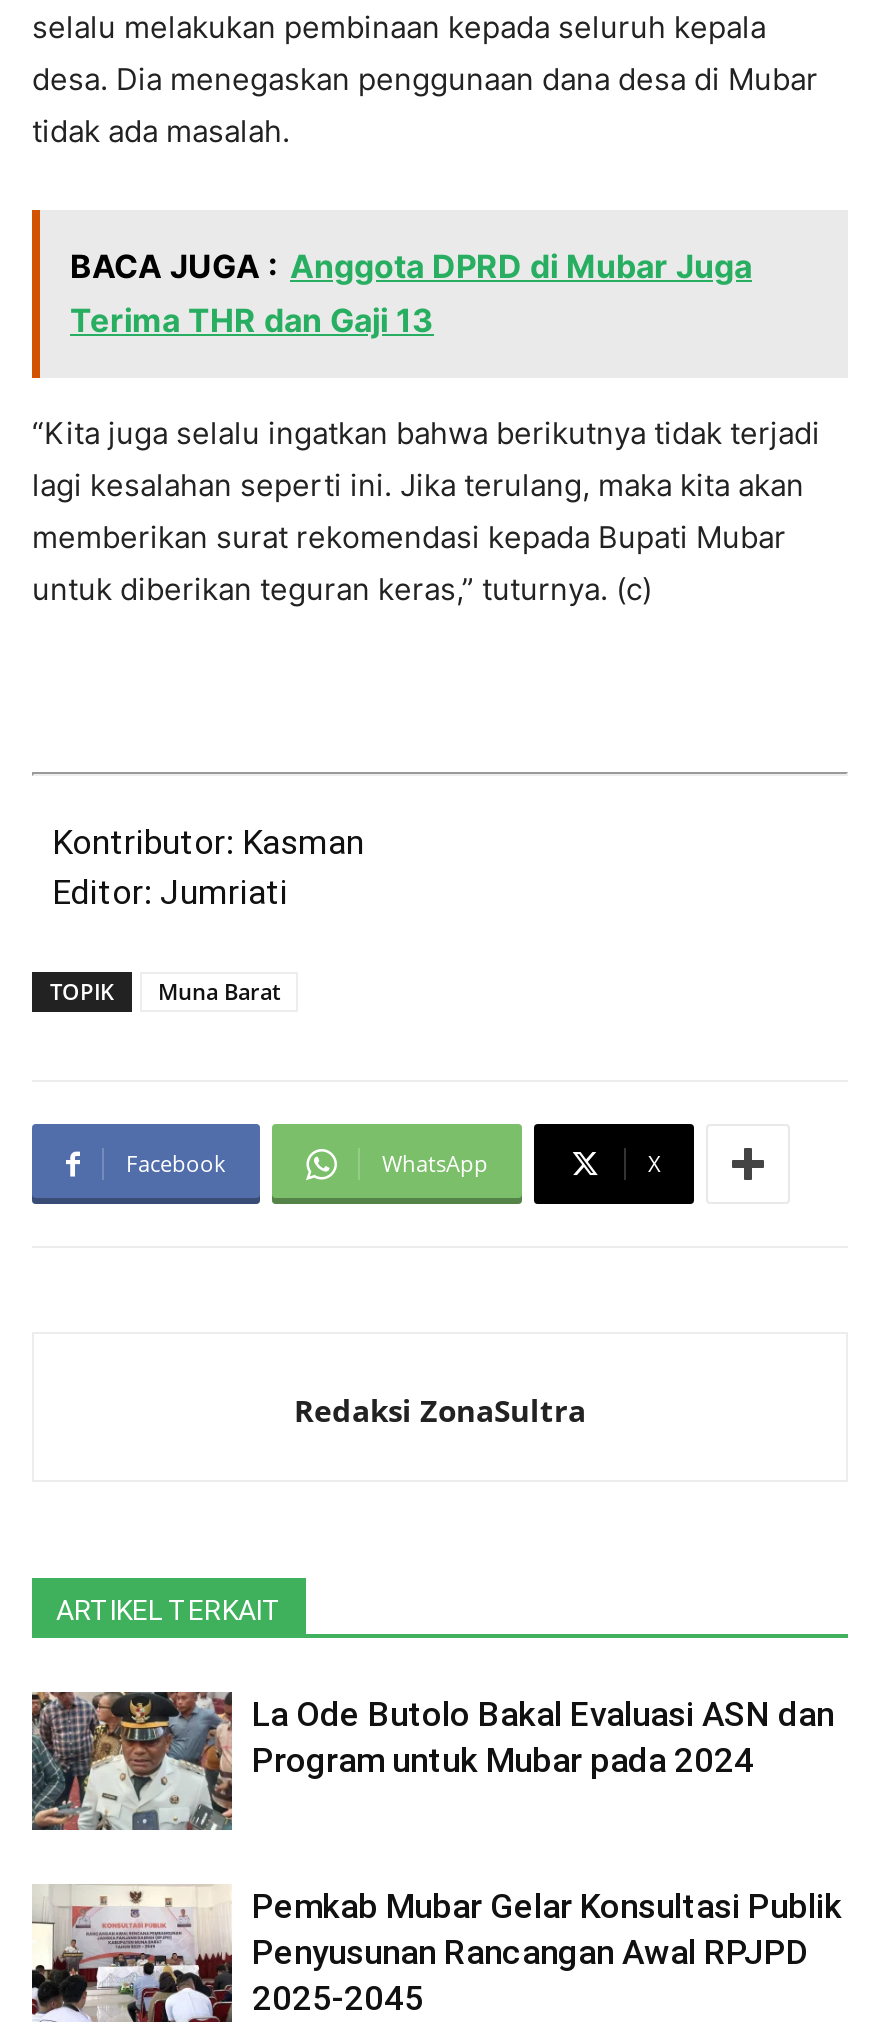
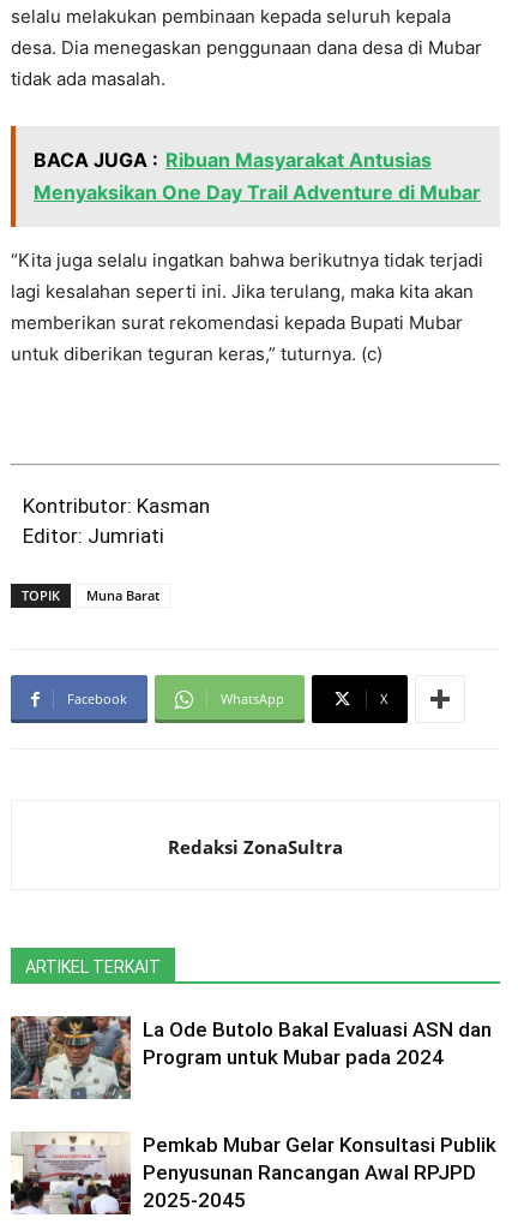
- BACA JUGA : Anggota DPRD di Mubar Juga
- Terima THR dan Gaji 13
+ BACA JUGA : Ribuan Masyarakat Antusias
+ Menyaksikan One Day Trail Adventure di Mubar
